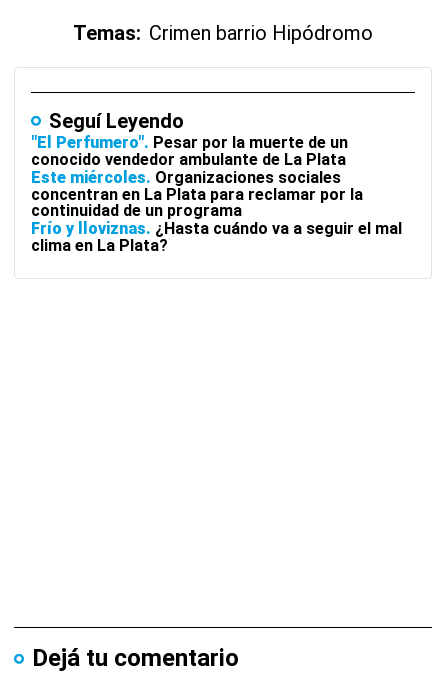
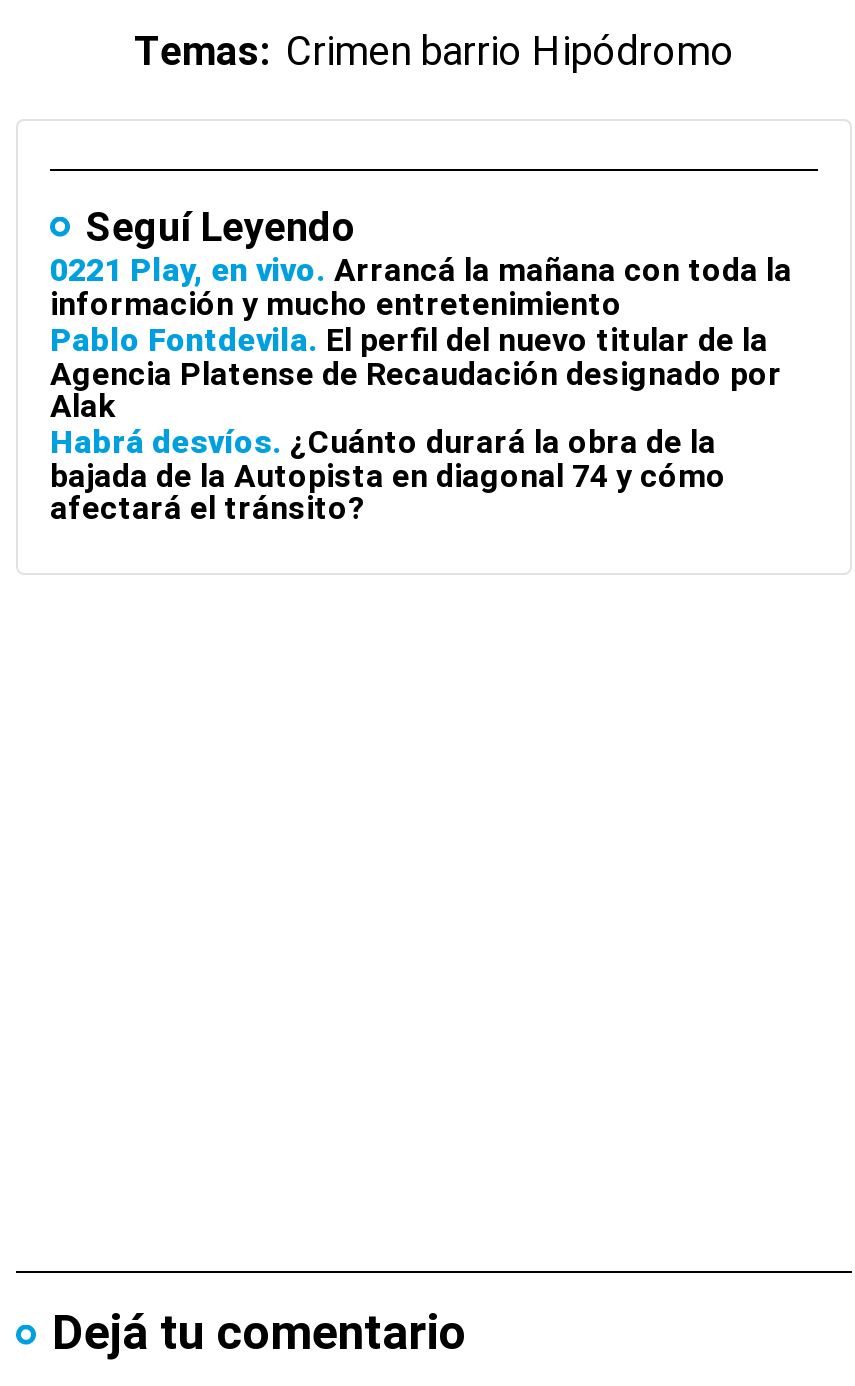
- "El Perfumero" Pesar por la muerte de un
- conocido vendedor ambulante de La Plata
- Este miércoles Organizaciones sociales
- concentran en La Plata para reclamar por la
- continuidad de un programa
- Frío y lloviznas ¿Hasta cuándo va a seguir el mal
- clima en La Plata?
+ 0221 Play, en vivo Arrancá la mañana con toda la
+ información y mucho entretenimiento
+ Pablo Fontdevila El perfil del nuevo titular de la
+ Agencia Platense de Recaudación designado por
+ Alak
+ Habrá desvíos ¿Cuánto durará la obra de la
+ bajada de la Autopista en diagonal 74 y cómo
+ afectará el tránsito?
